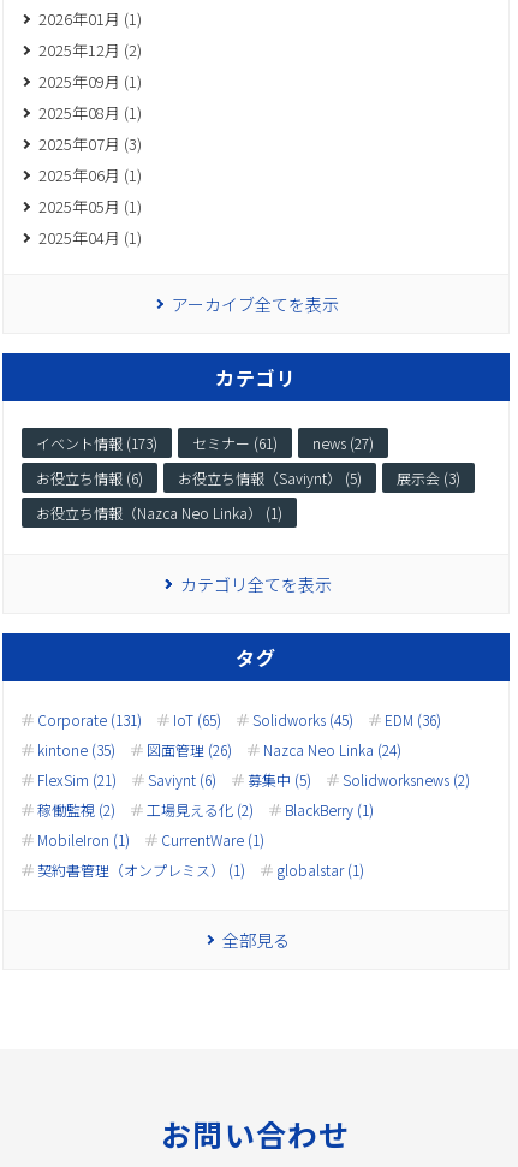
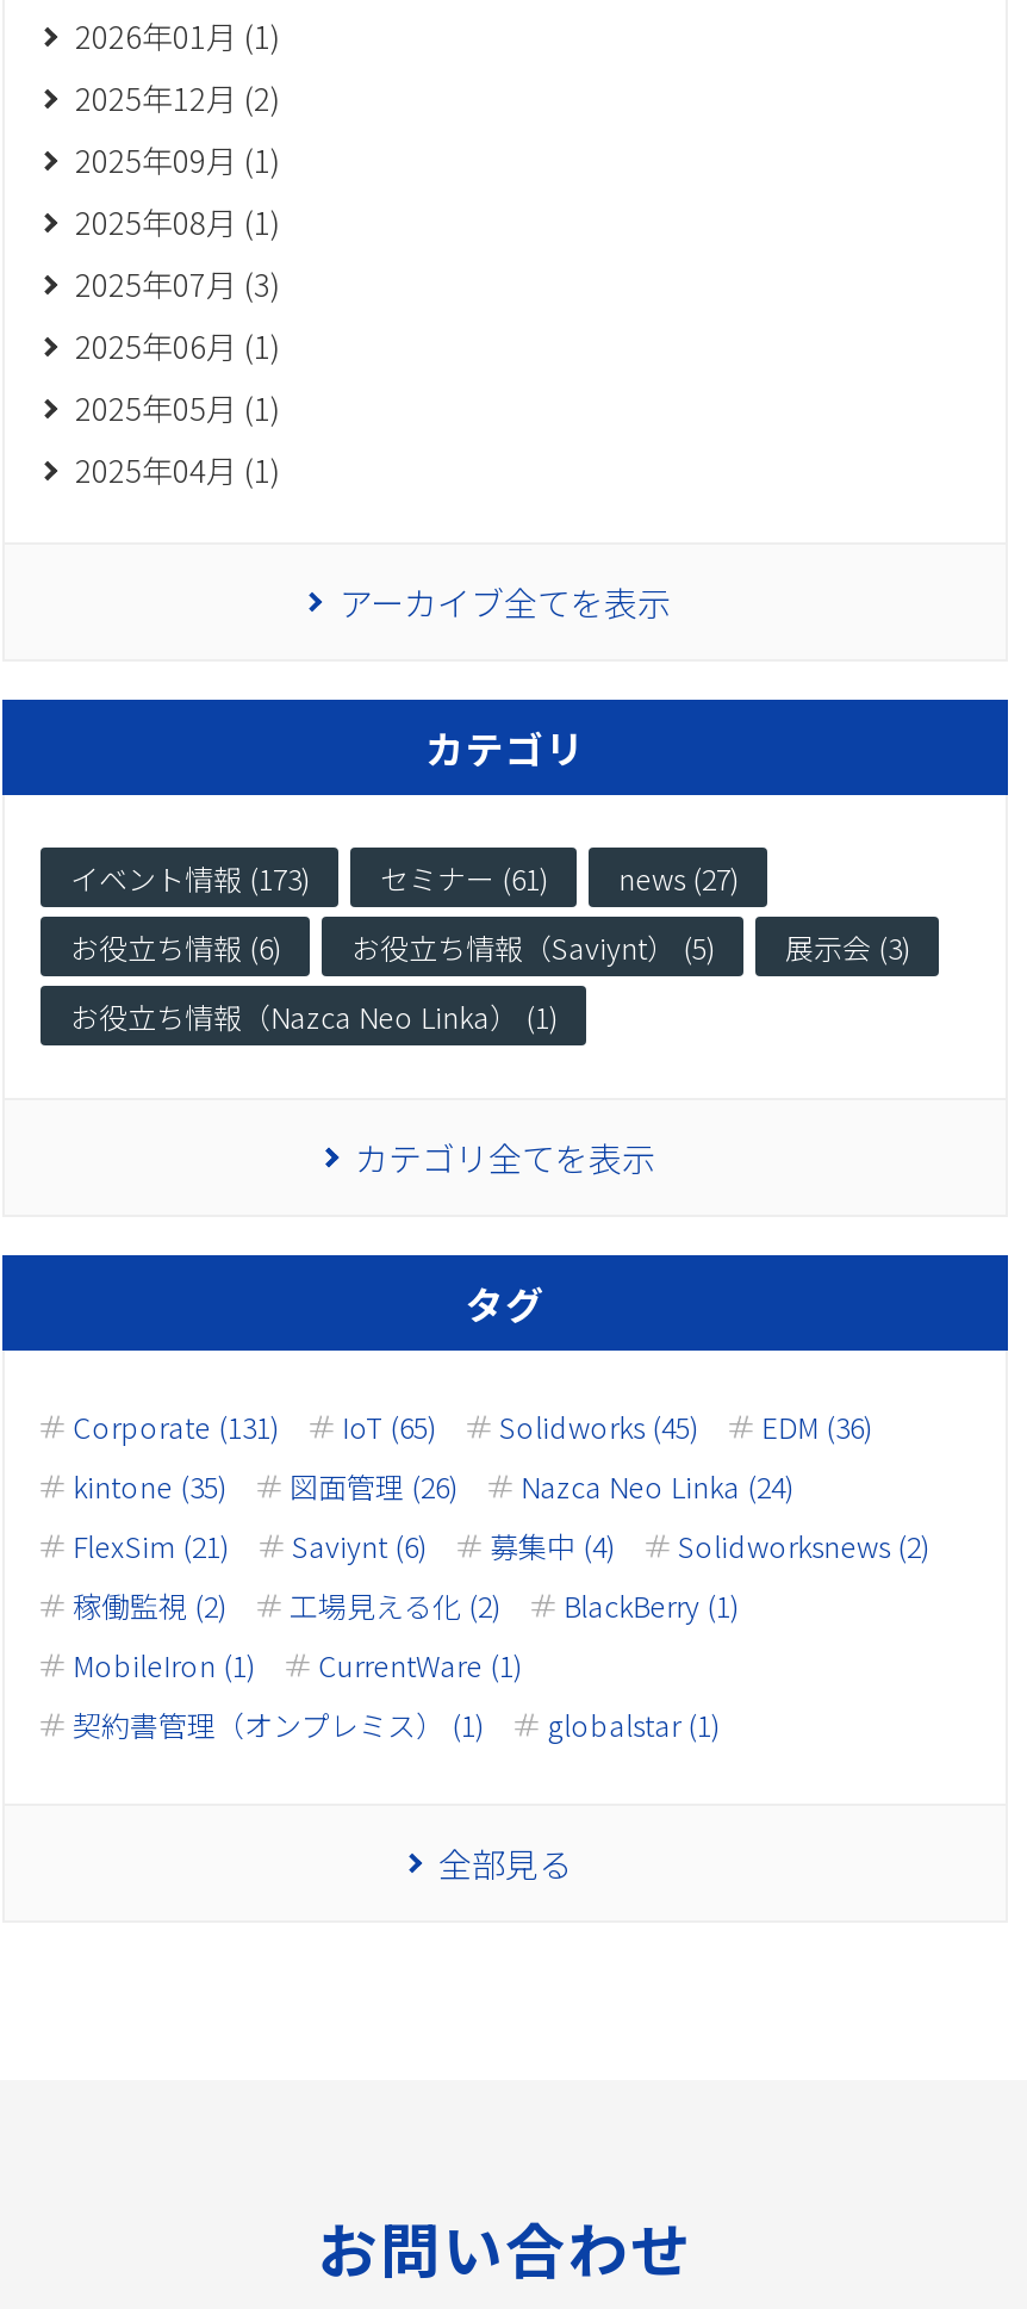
- FlexSim (21) Saviynt (6) 募集中 (5) Solidworksnews (2)
+ FlexSim (21) Saviynt (6) 募集中 (4) Solidworksnews (2)
